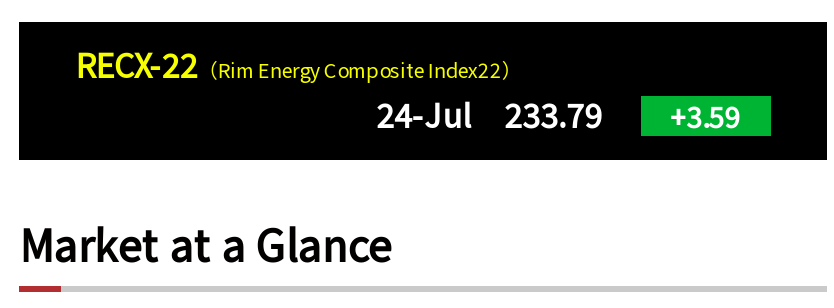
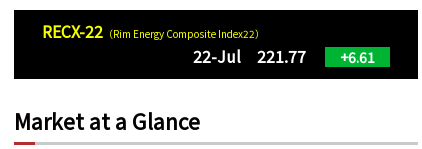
- 24-Jul 233.79
- +3.59
+ 22-Jul 221.77
+ +6.61
